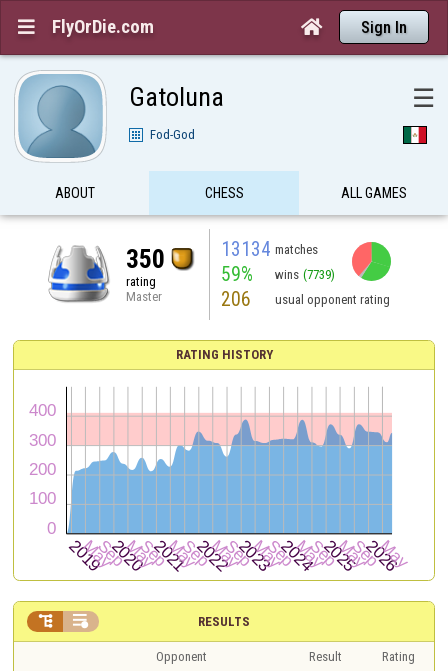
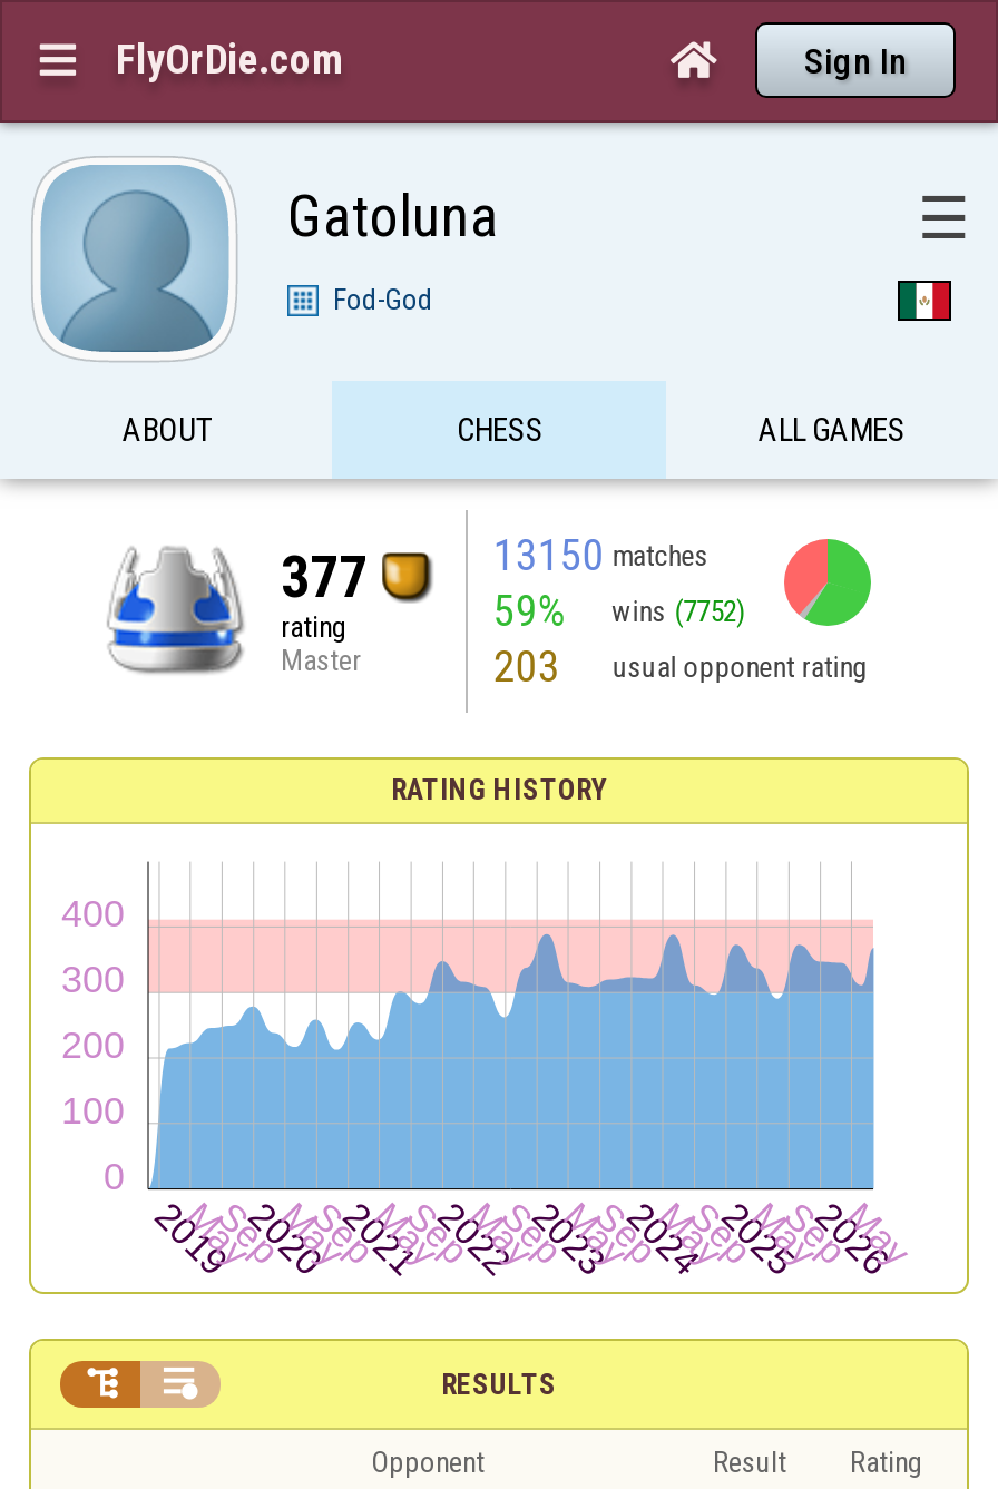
- 13134 matches
+ 13150 matches

- 350
+ 377

- 59% wins (7739)
+ 59% wins (7752)

- 206 usual opponent rating
+ 203 usual opponent rating
